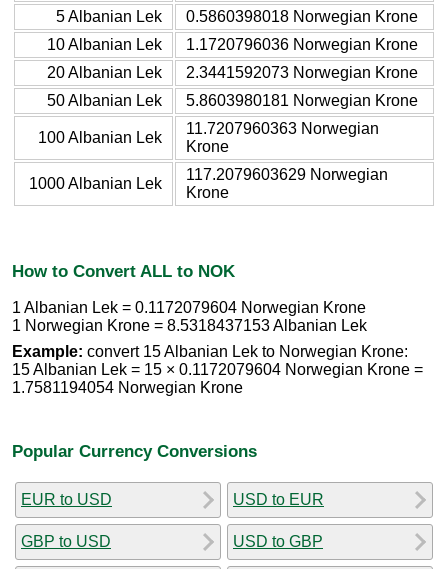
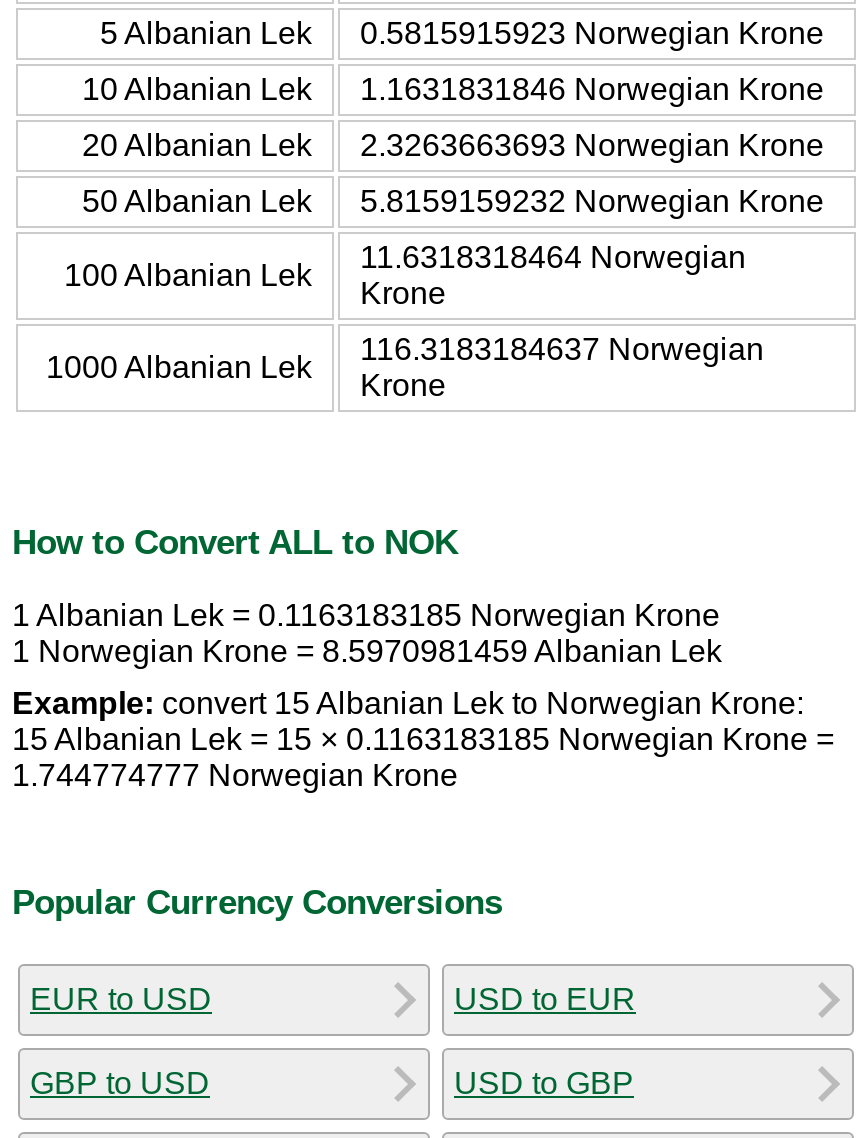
- 0.5860398018 Norwegian Krone
+ 0.5815915923 Norwegian Krone

- 1.1720796036 Norwegian Krone
+ 1.1631831846 Norwegian Krone

- 2.3441592073 Norwegian Krone
+ 2.3263663693 Norwegian Krone

- 5.8603980181 Norwegian Krone
+ 5.8159159232 Norwegian Krone

- 11.7207960363 Norwegian
+ 11.6318318464 Norwegian

- 117.2079603629 Norwegian
+ 116.3183184637 Norwegian

- 1 Albanian Lek = 0.1172079604 Norwegian Krone
+ 1 Albanian Lek = 0.1163183185 Norwegian Krone

- 1 Norwegian Krone = 8.5318437153 Albanian Lek
+ 1 Norwegian Krone = 8.5970981459 Albanian Lek

- 15 Albanian Lek = 15 × 0.1172079604 Norwegian Krone =
+ 15 Albanian Lek = 15 × 0.1163183185 Norwegian Krone =

- 1.7581194054 Norwegian Krone
+ 1.744774777 Norwegian Krone
